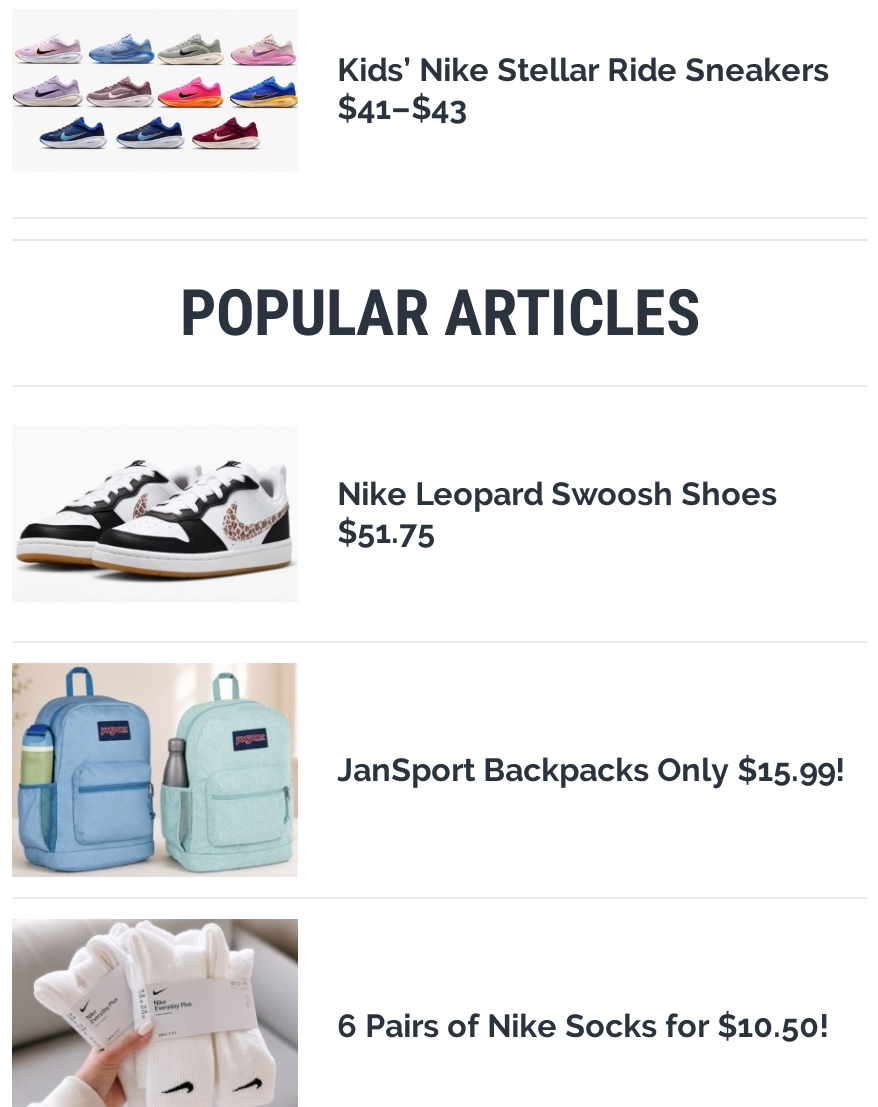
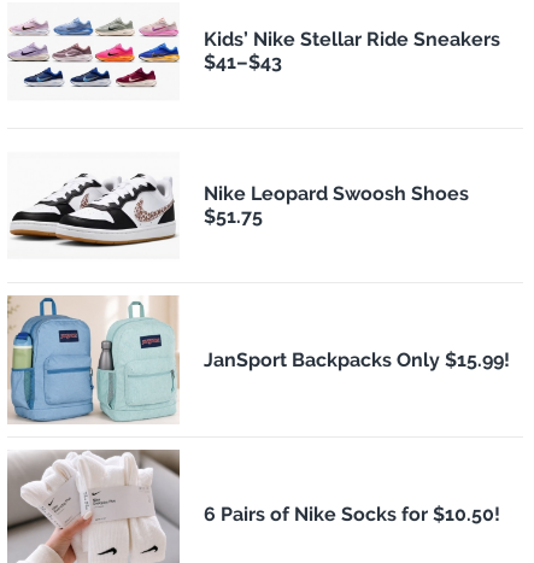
- POPULAR ARTICLES
